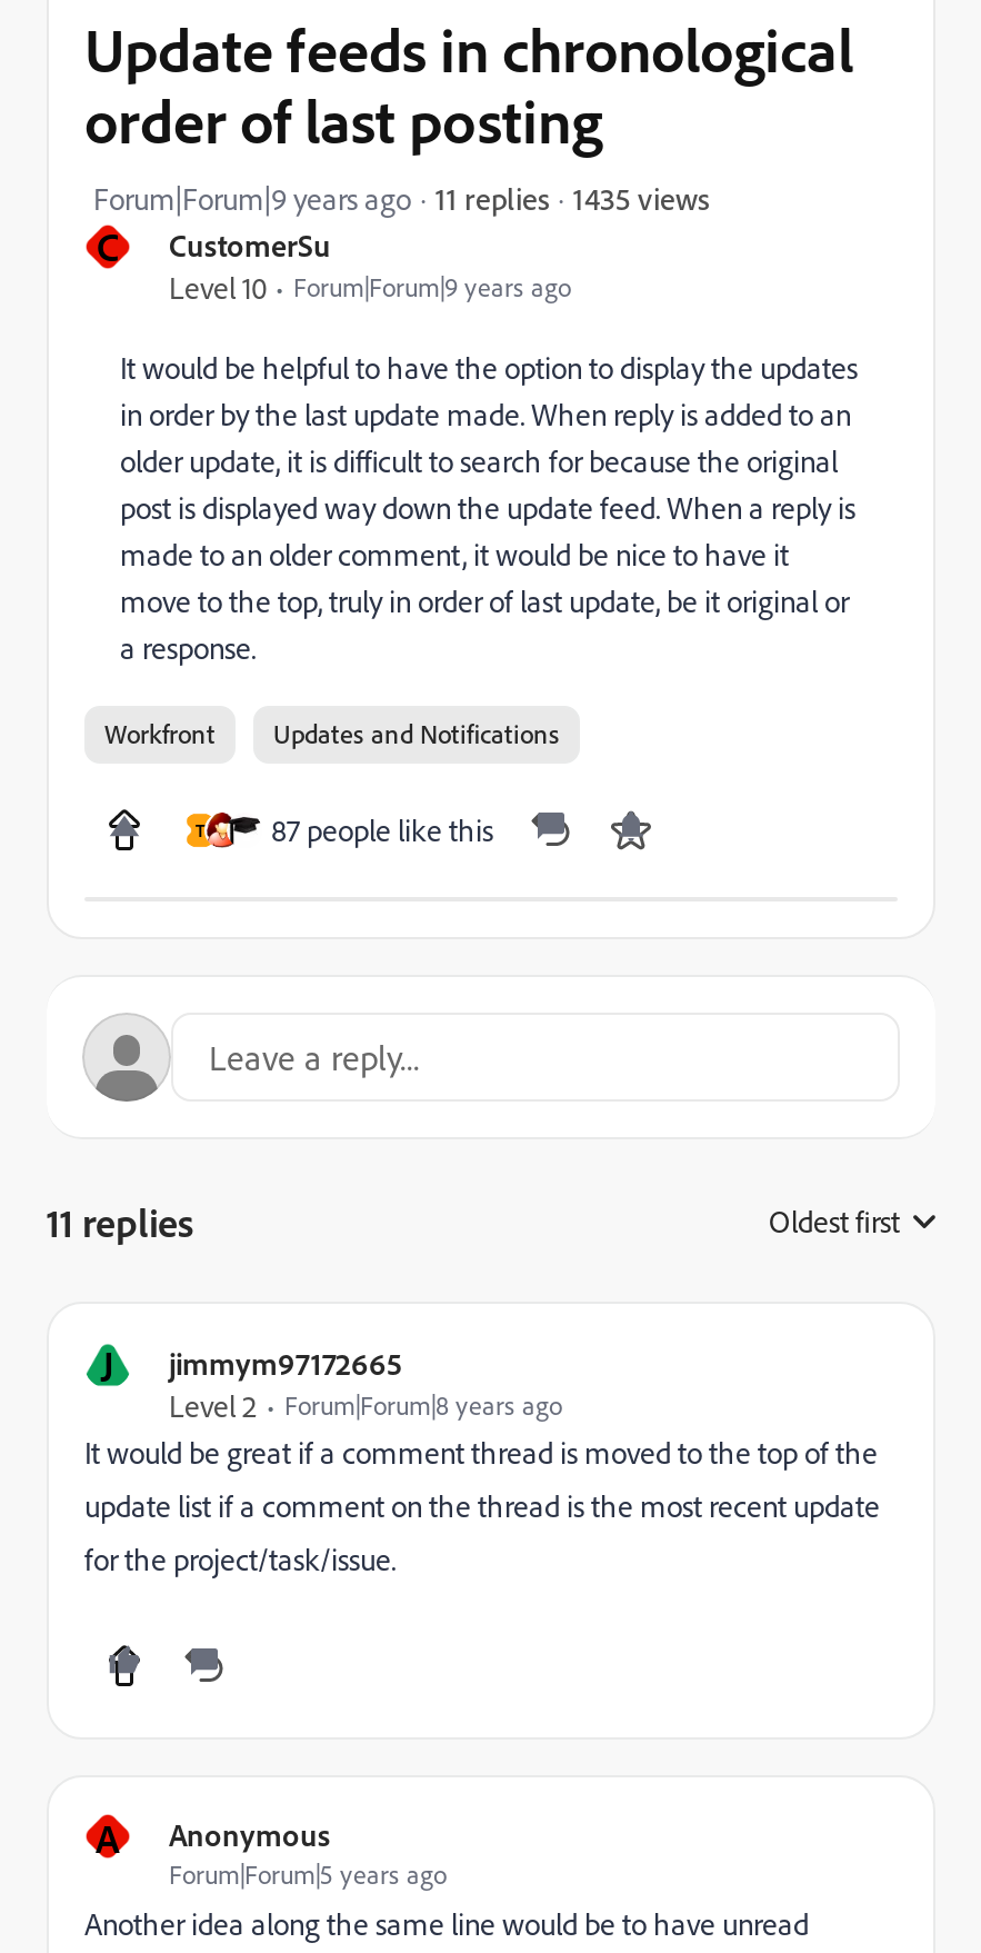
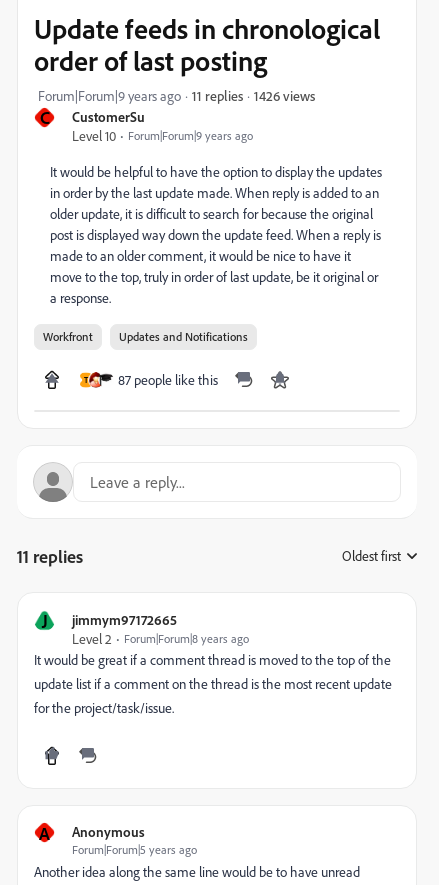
- 1435 views
+ 1426 views
